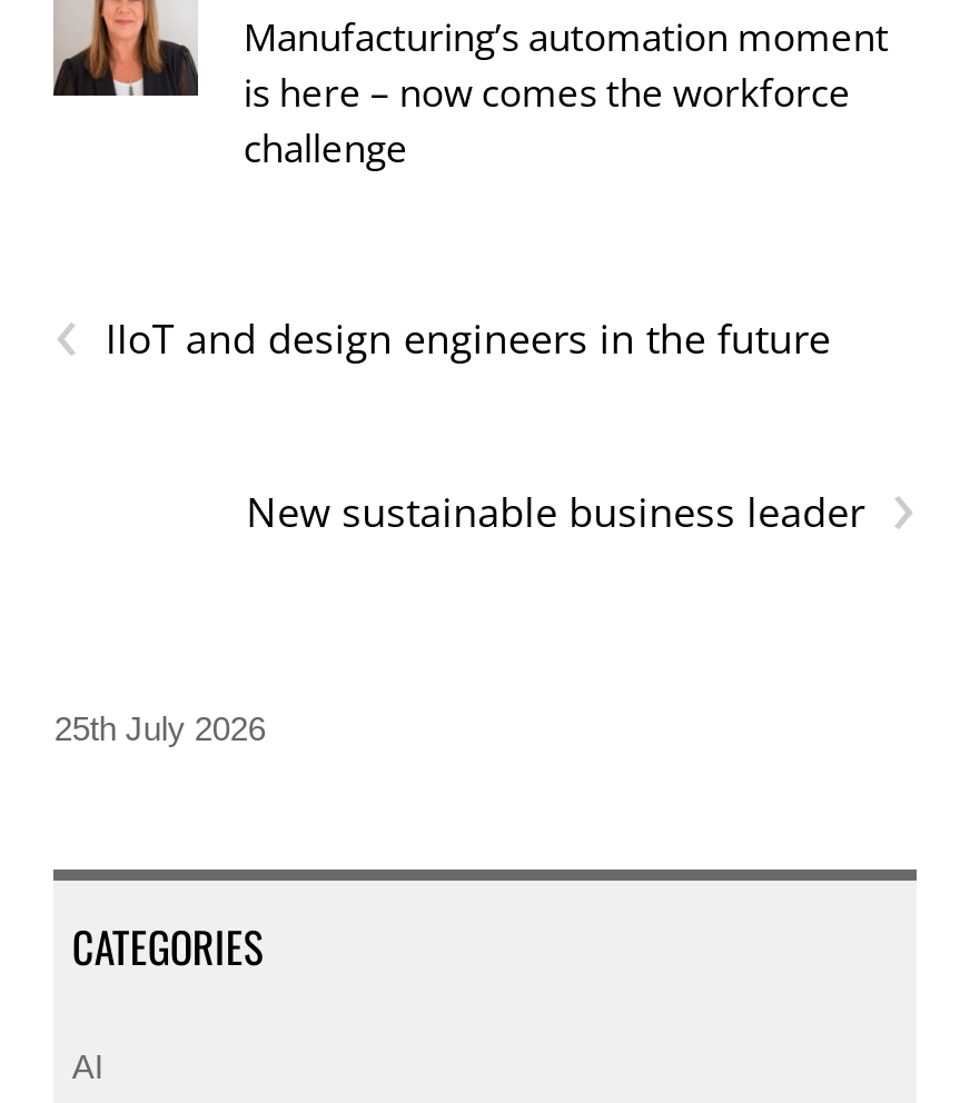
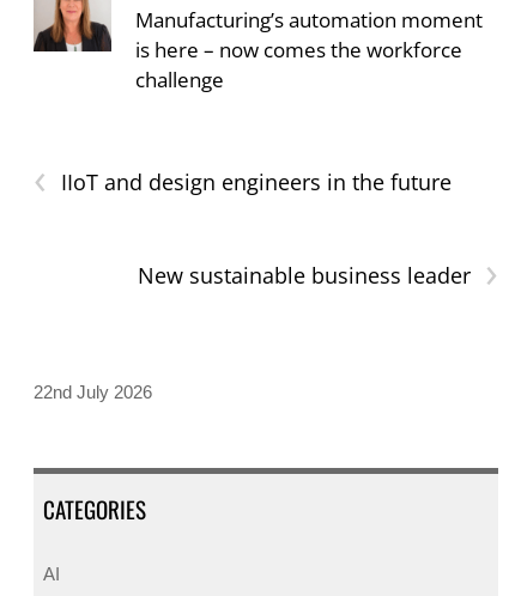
- 25th July 2026
+ 22nd July 2026
